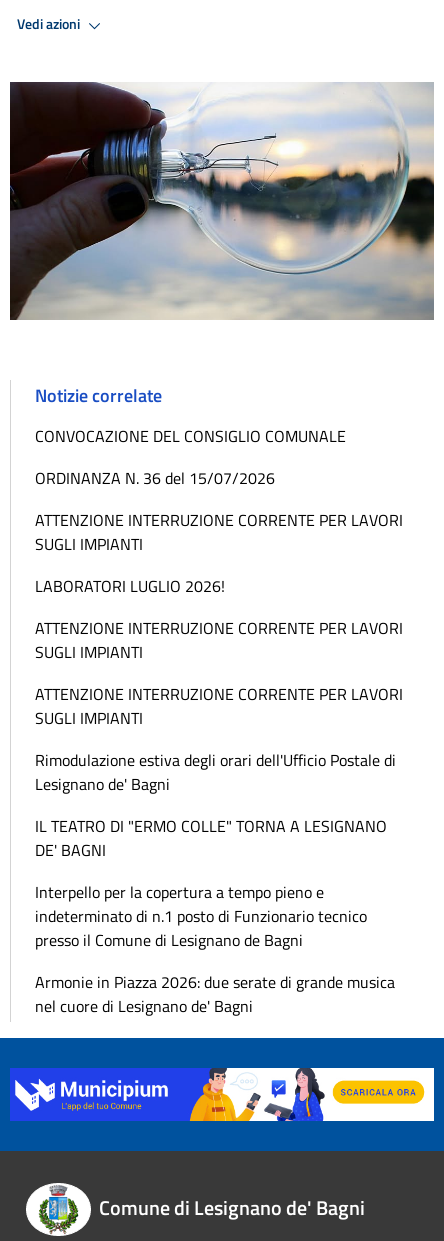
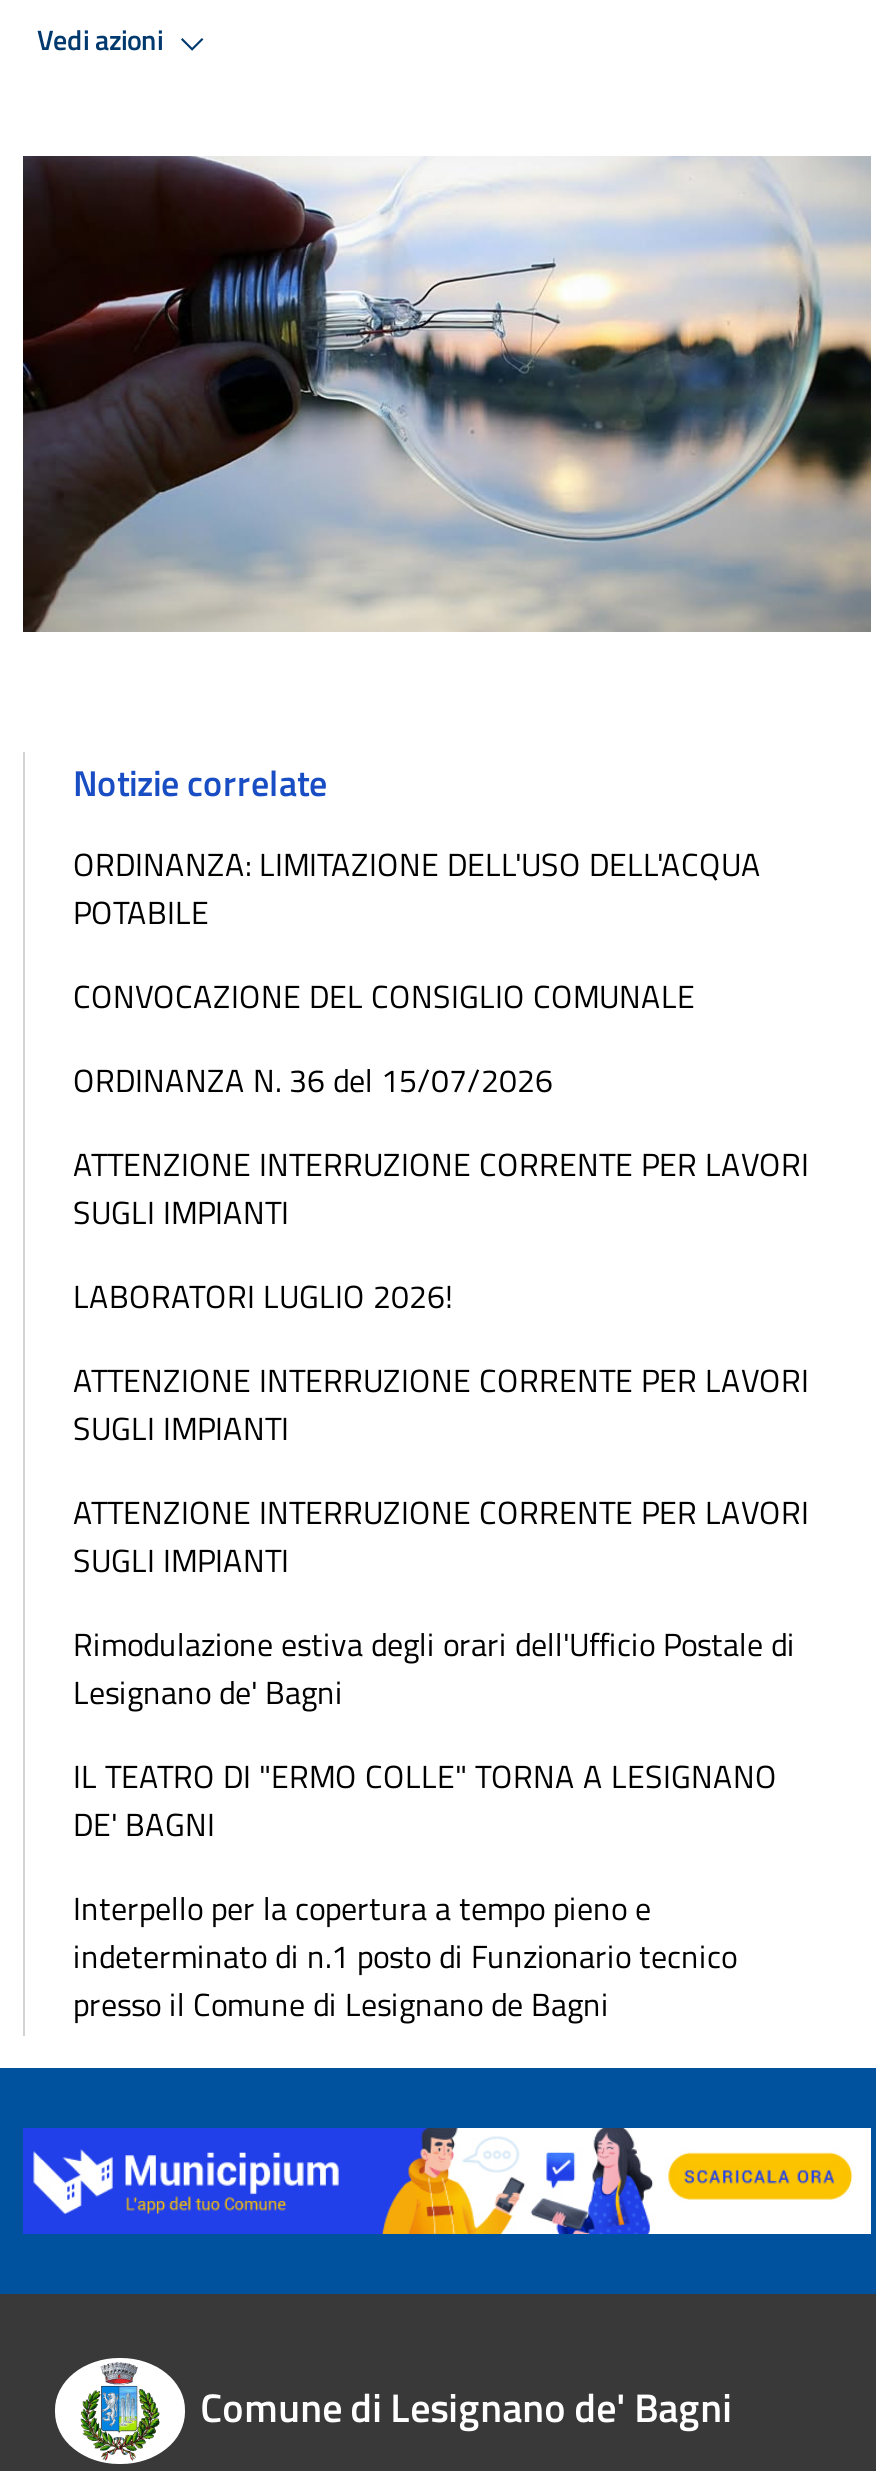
+ ORDINANZA: LIMITAZIONE DELL'USO DELL'ACQUA
+ POTABILE

moved down: CONVOCAZIONE DEL CONSIGLIO COMUNALE | ORDINANZA N. 36 del 15/07/2026 | ATTENZIONE INTERRUZIONE CORRENTE PER LAVORI | ... | indeterminato di n.1 posto di Funzionario tecnico | presso il Comune di Lesignano de Bagni

- Armonie in Piazza 2026: due serate di grande musica
- nel cuore di Lesignano de' Bagni
